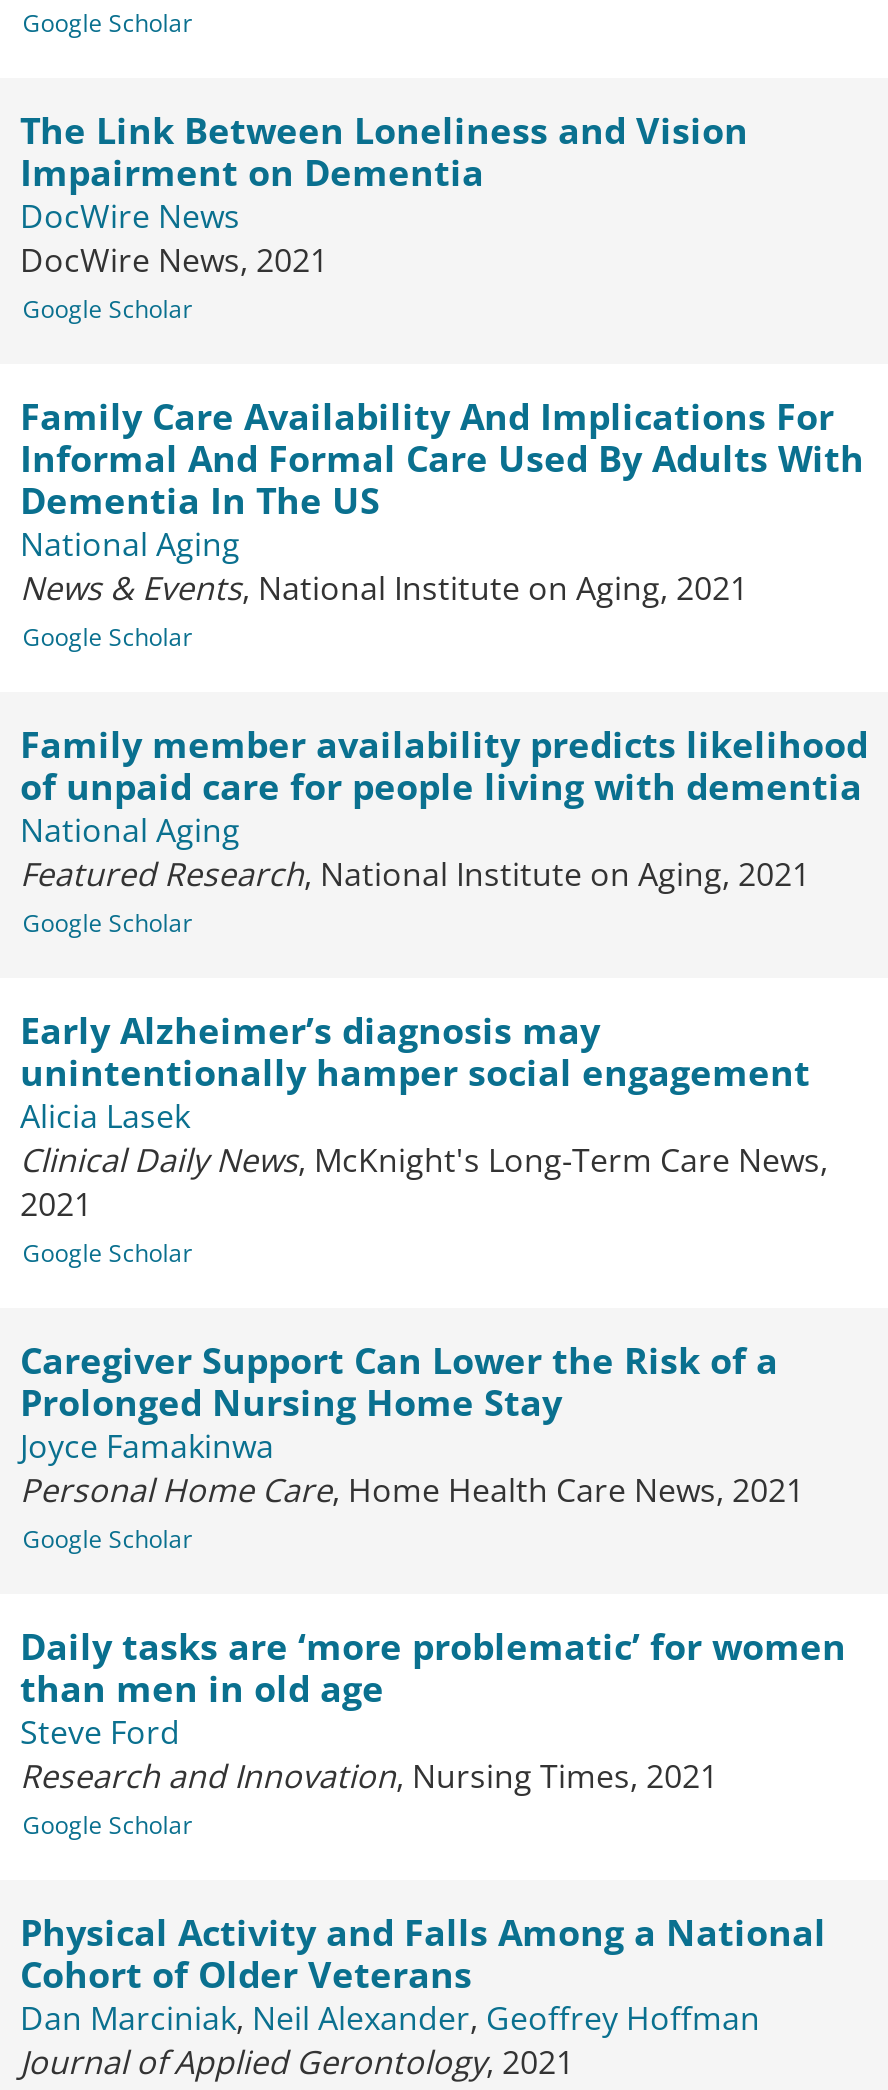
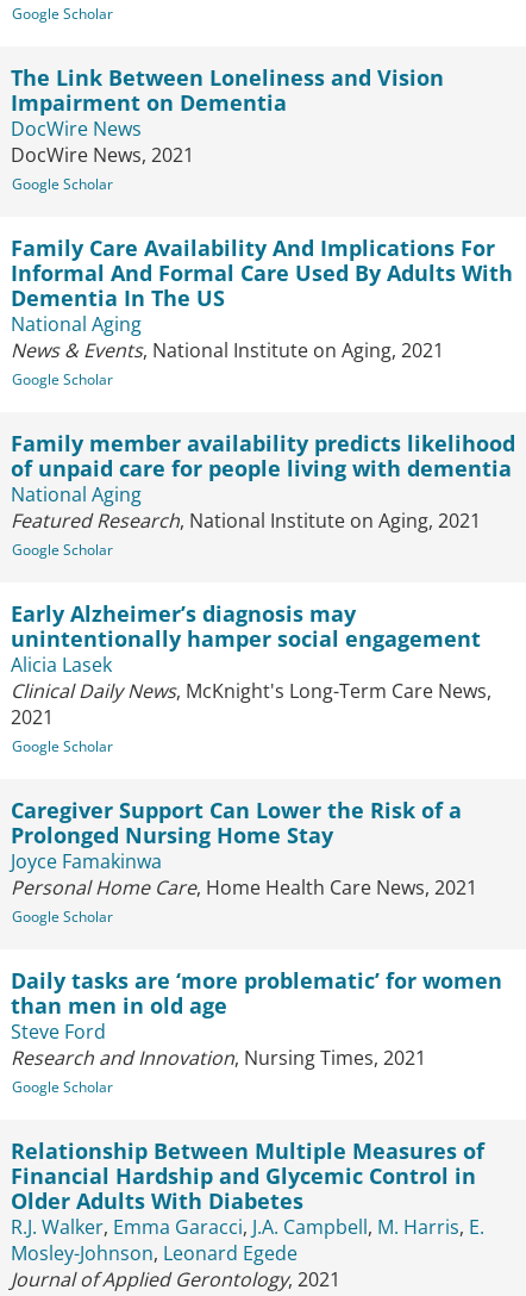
- Physical Activity and Falls Among a National
- Cohort of Older Veterans
- Dan Marciniak, Neil Alexander, Geoffrey Hoffman
+ Relationship Between Multiple Measures of
+ Financial Hardship and Glycemic Control in
+ Older Adults With Diabetes
+ R.J. Walker, Emma Garacci, J.A. Campbell, M. Harris, E.
+ Mosley-Johnson, Leonard Egede
